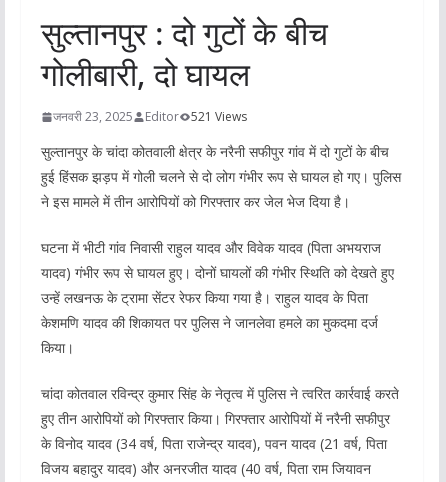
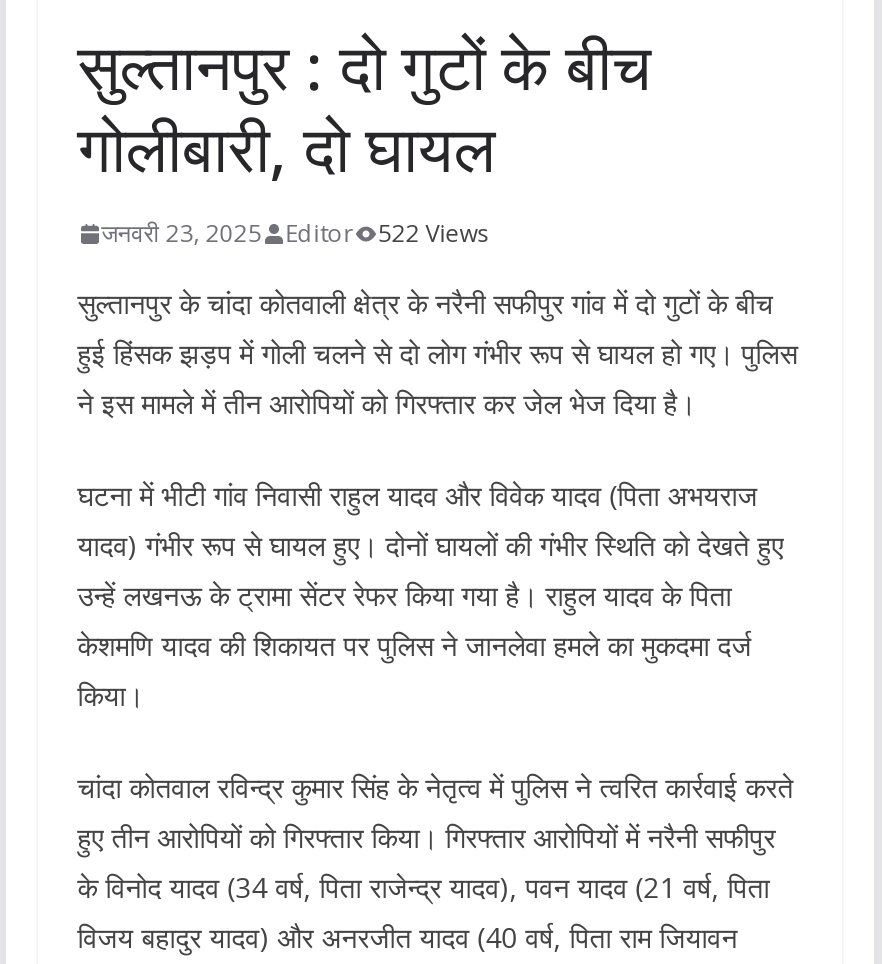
- जनवरी 23, 2025 Editor 521 Views
+ जनवरी 23, 2025 Editor 522 Views
